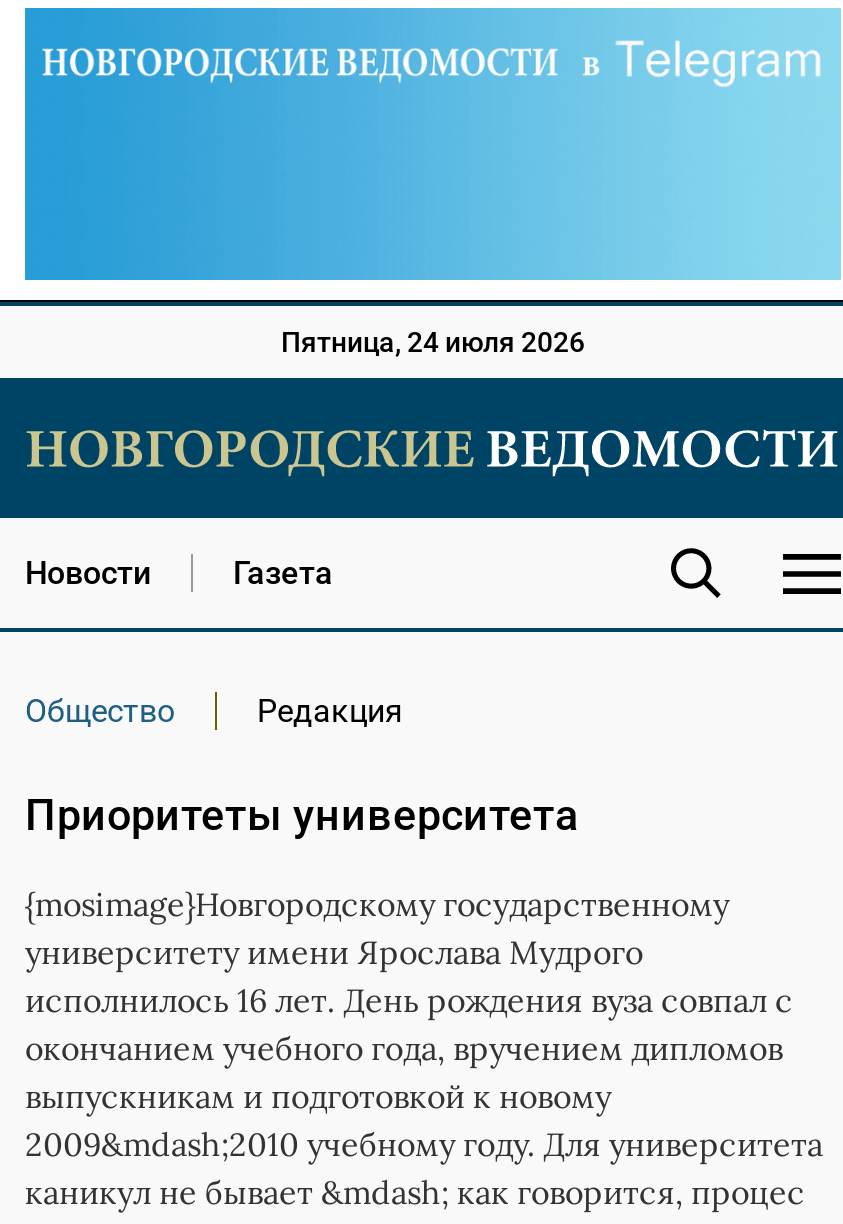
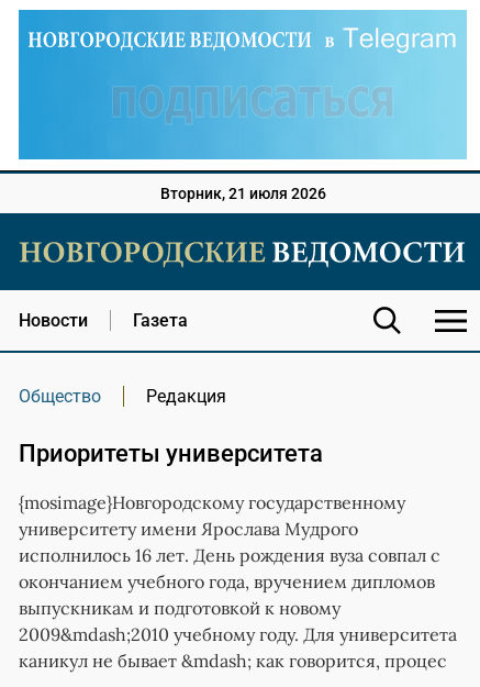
- Пятница, 24 июля 2026
+ Вторник, 21 июля 2026
